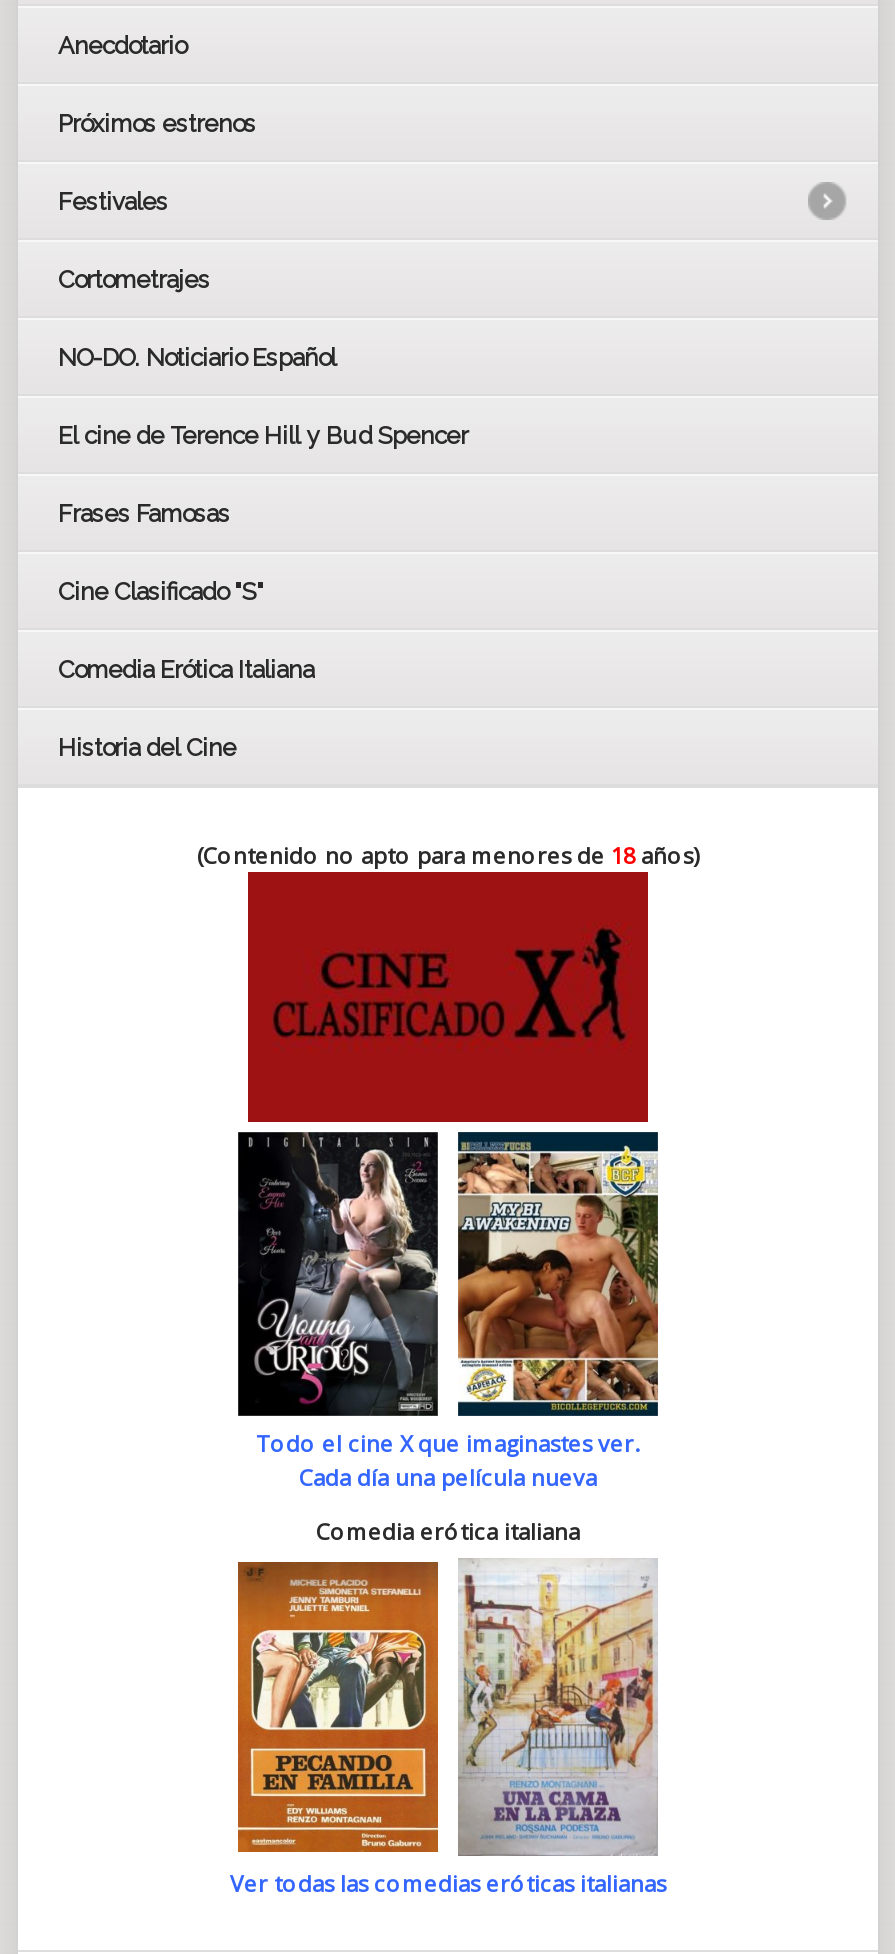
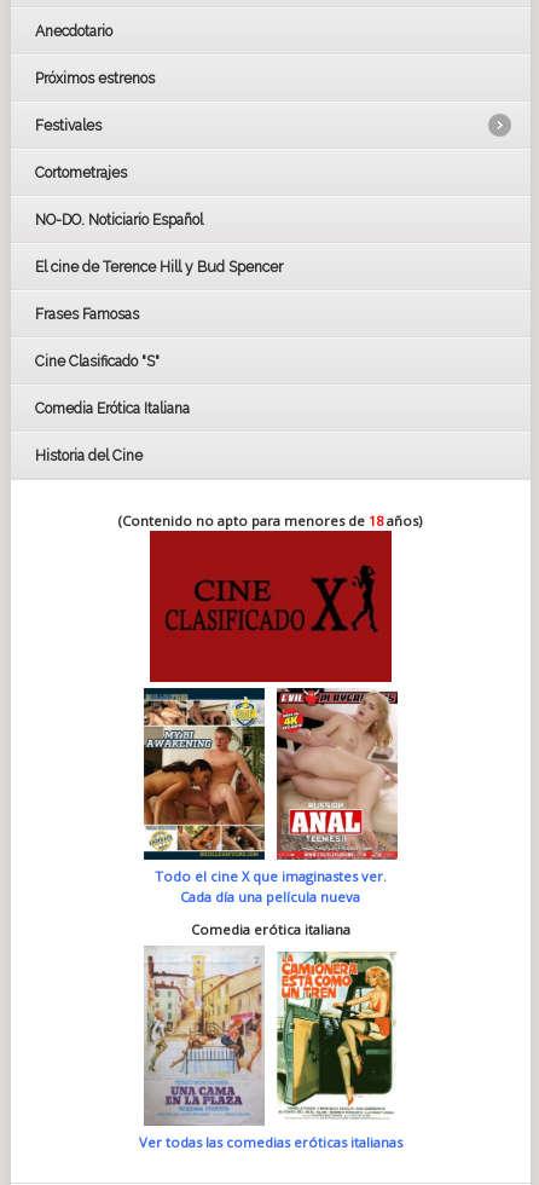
- [image]
+ [image]

- [image]
+ [image]

- [image]
+ [image]

- [image]
+ [image]
